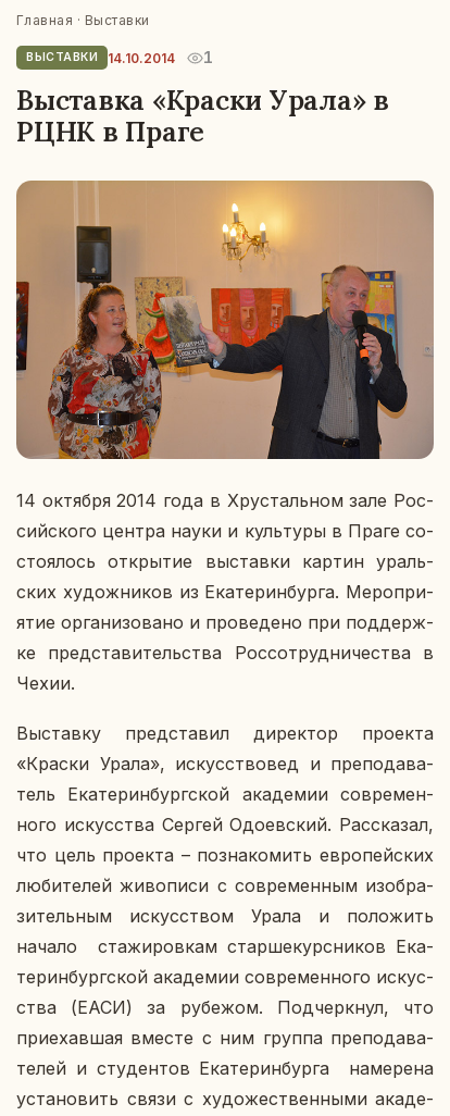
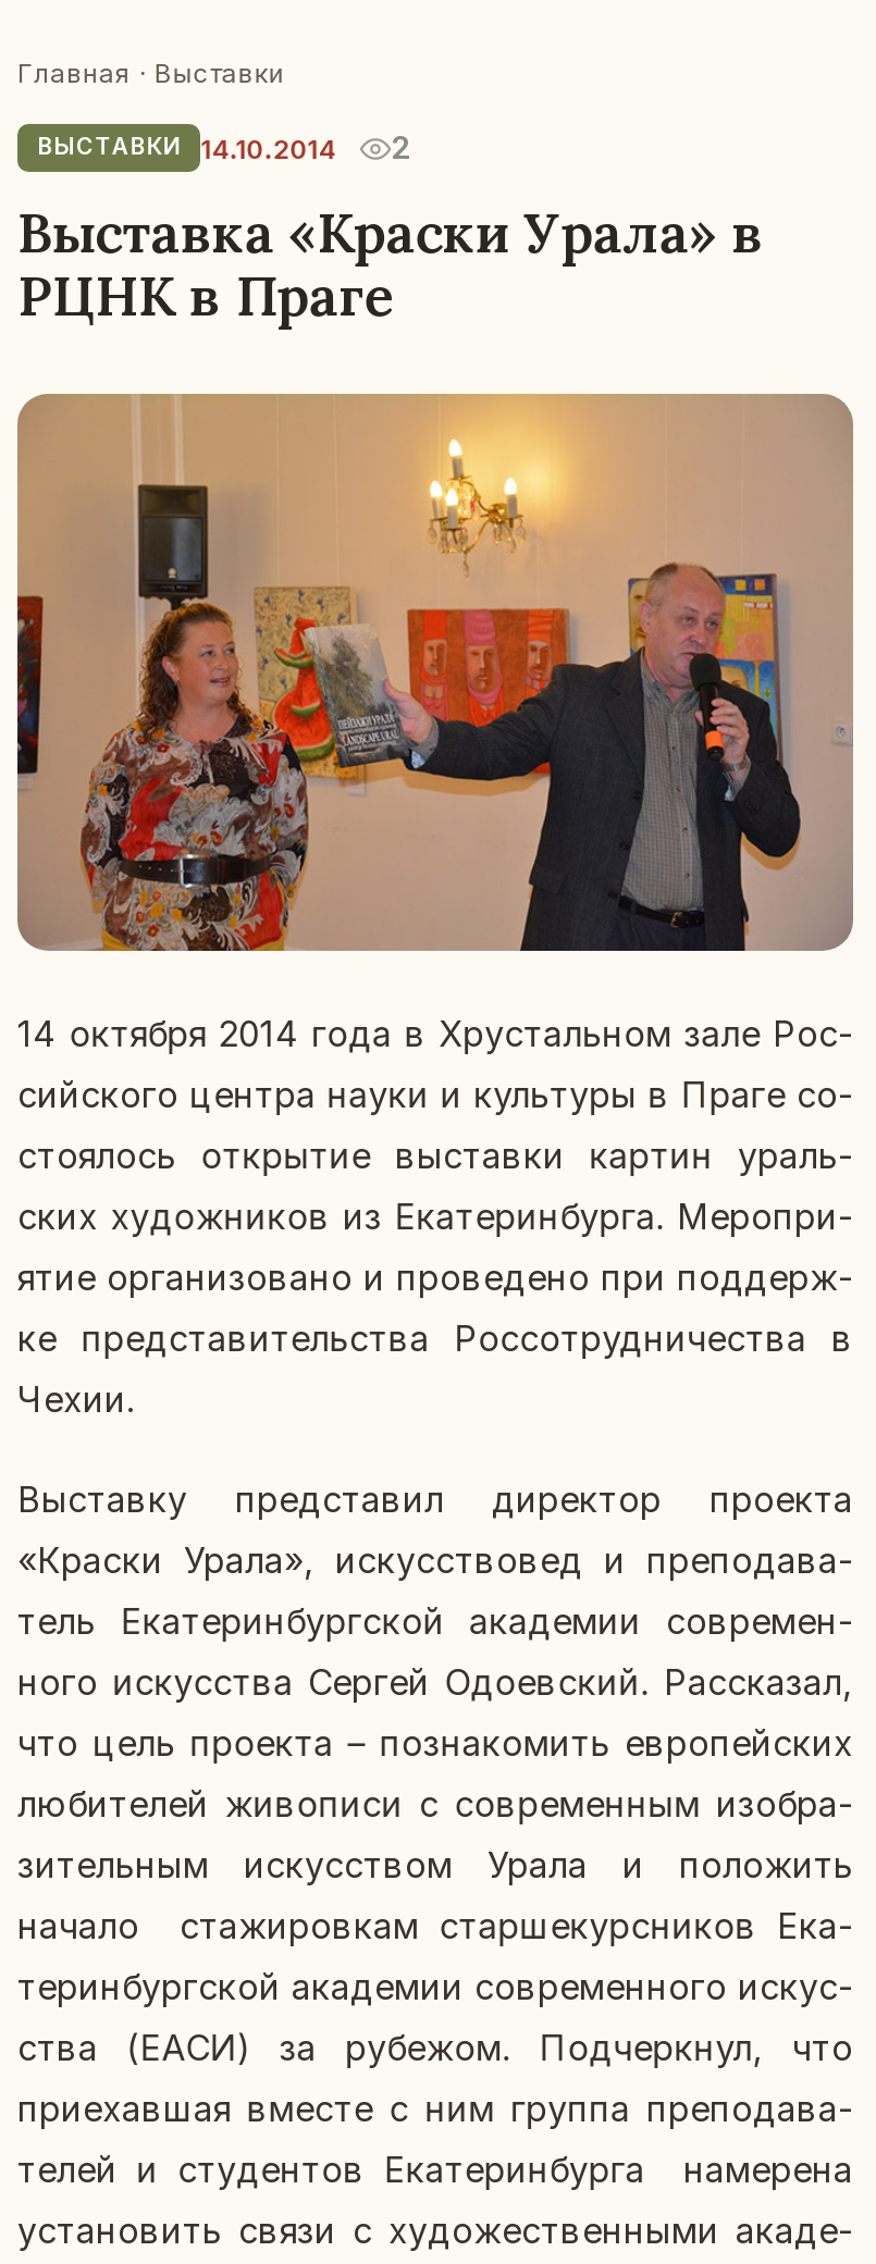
- ВЫСТАВКИ 14.10.2014 1
+ ВЫСТАВКИ 14.10.2014 2
